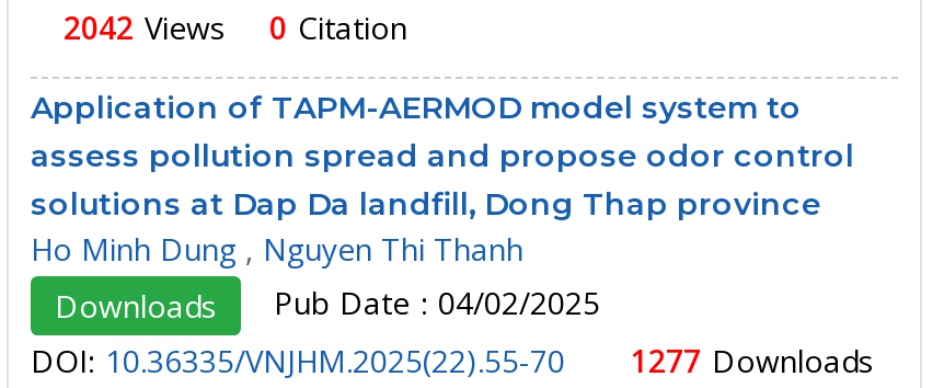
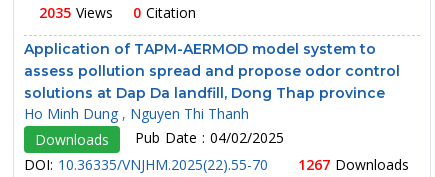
- 2042 Views 0 Citation
+ 2035 Views 0 Citation

- DOI: 10.36335/VNJHM.2025(22).55-70 1277 Downloads
+ DOI: 10.36335/VNJHM.2025(22).55-70 1267 Downloads
